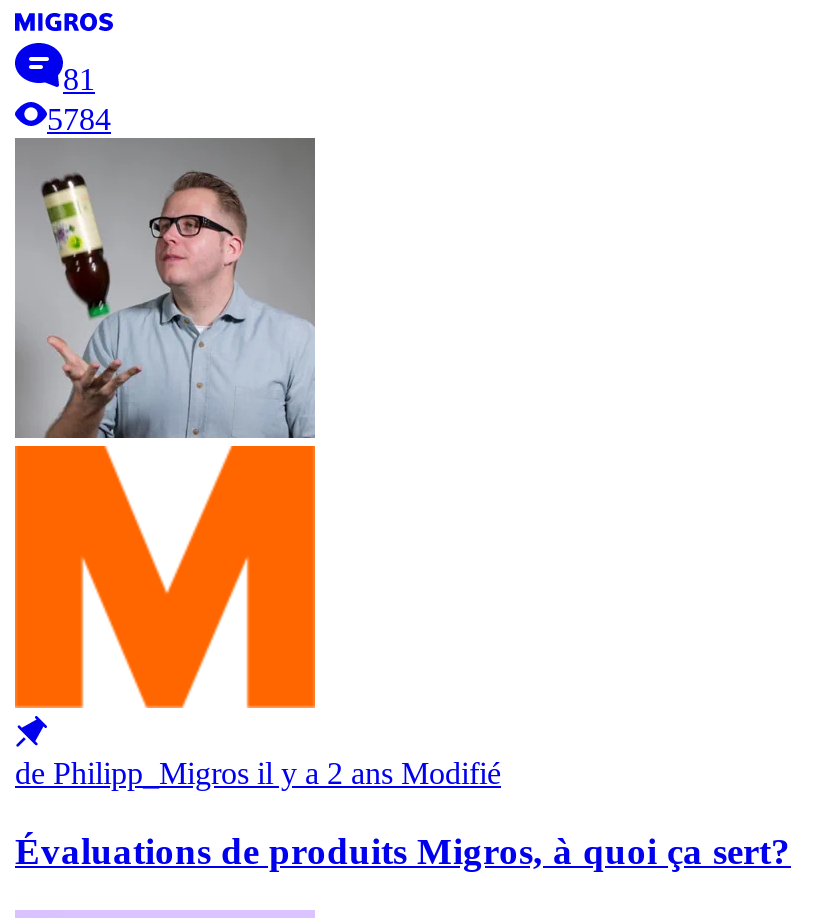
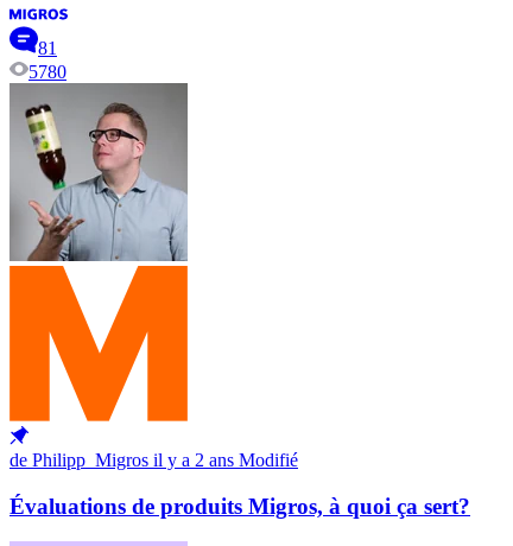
- 5784
+ 5780
